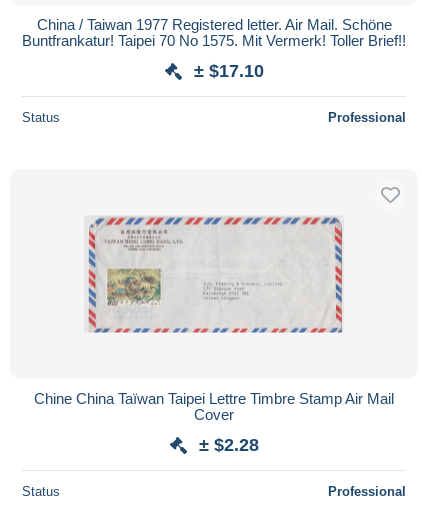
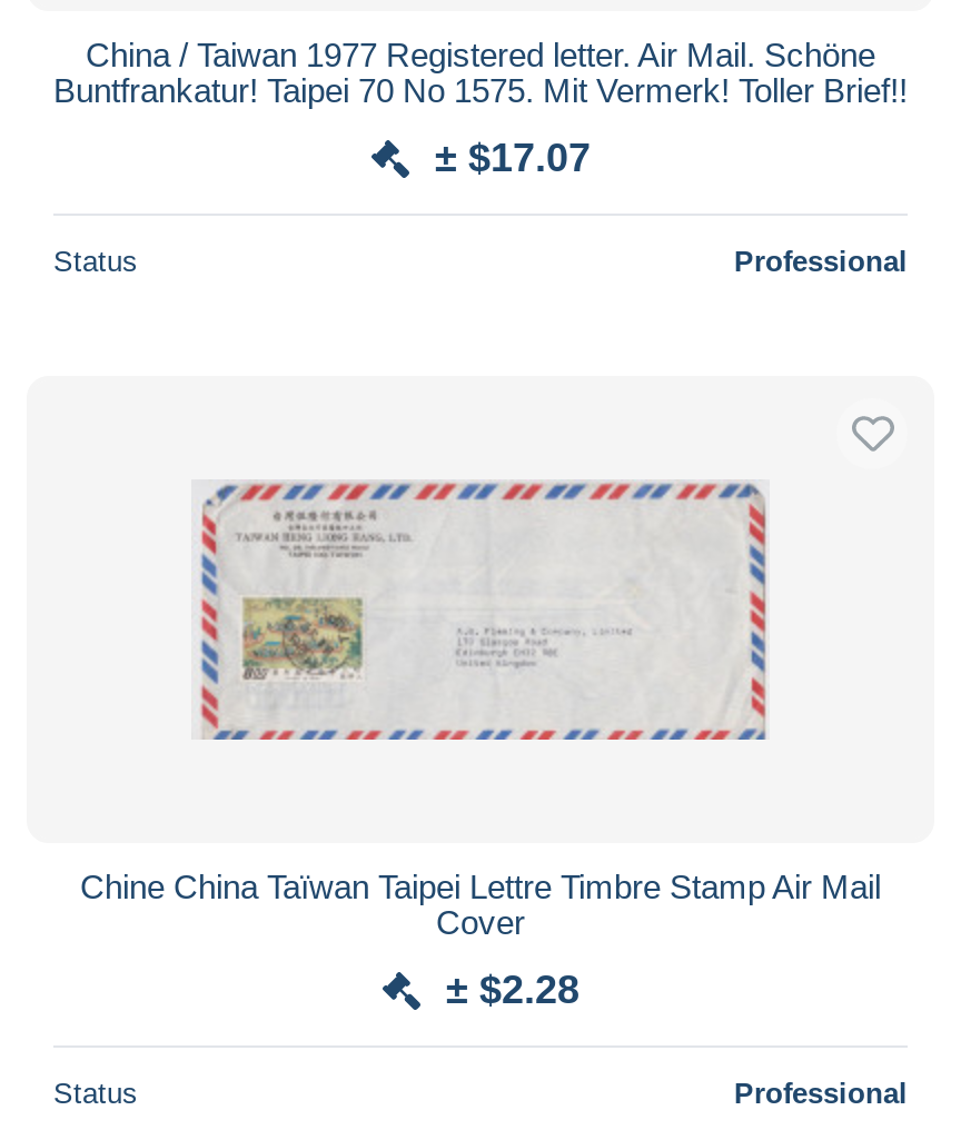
- ± $17.10
+ ± $17.07
